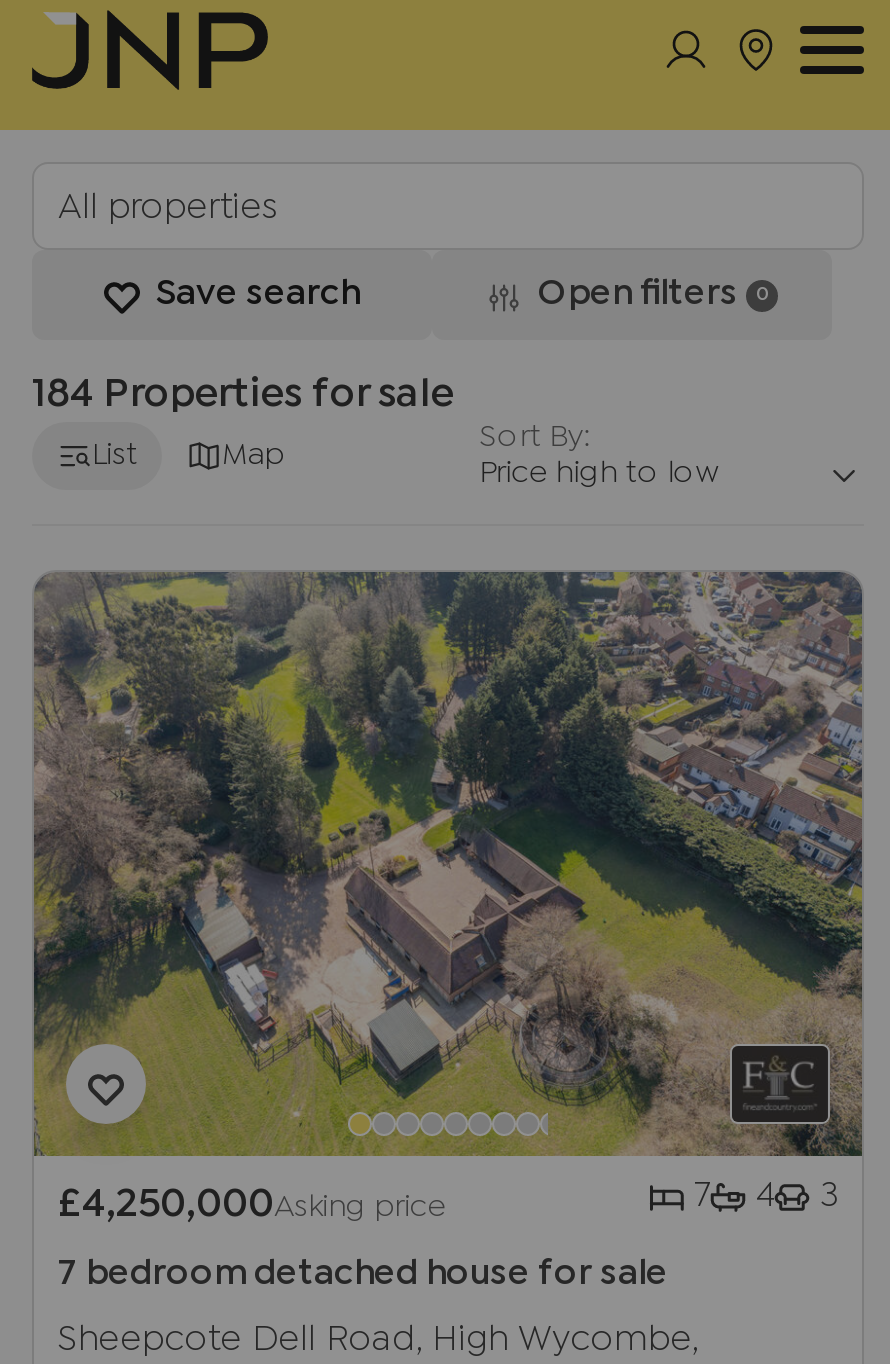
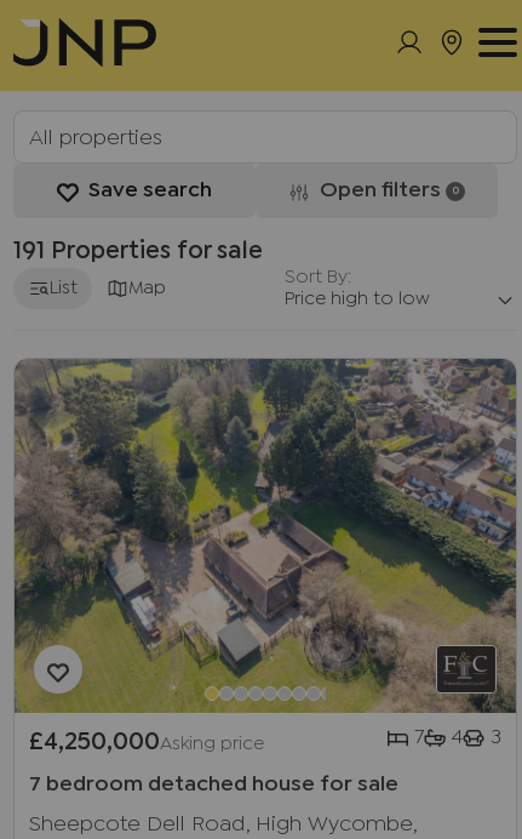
- 184 Properties for sale
+ 191 Properties for sale
